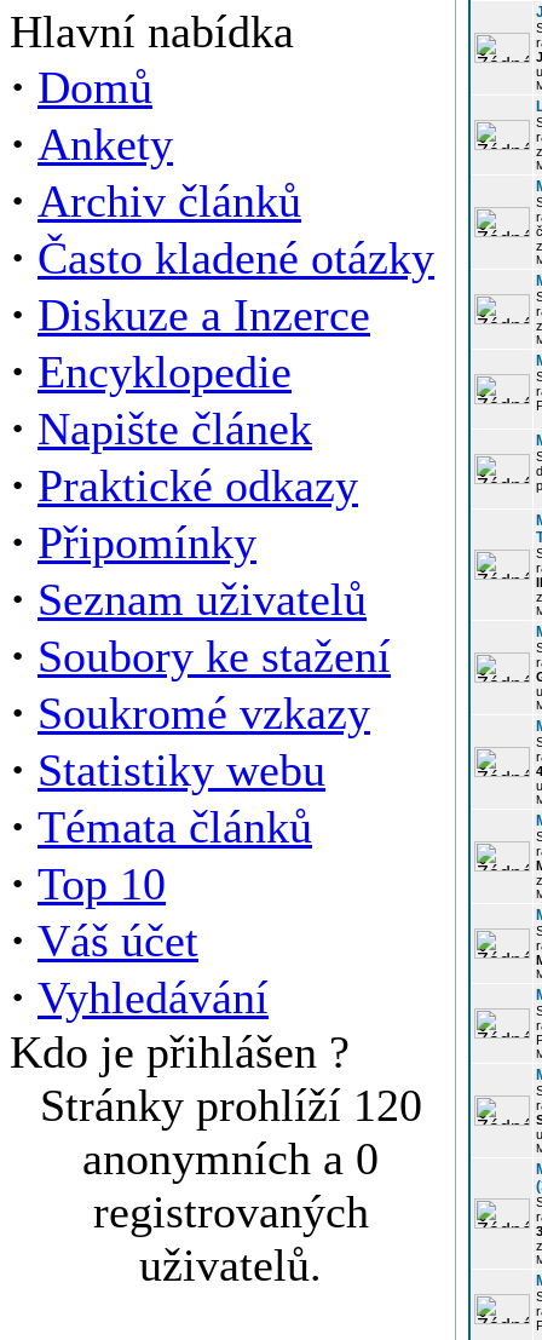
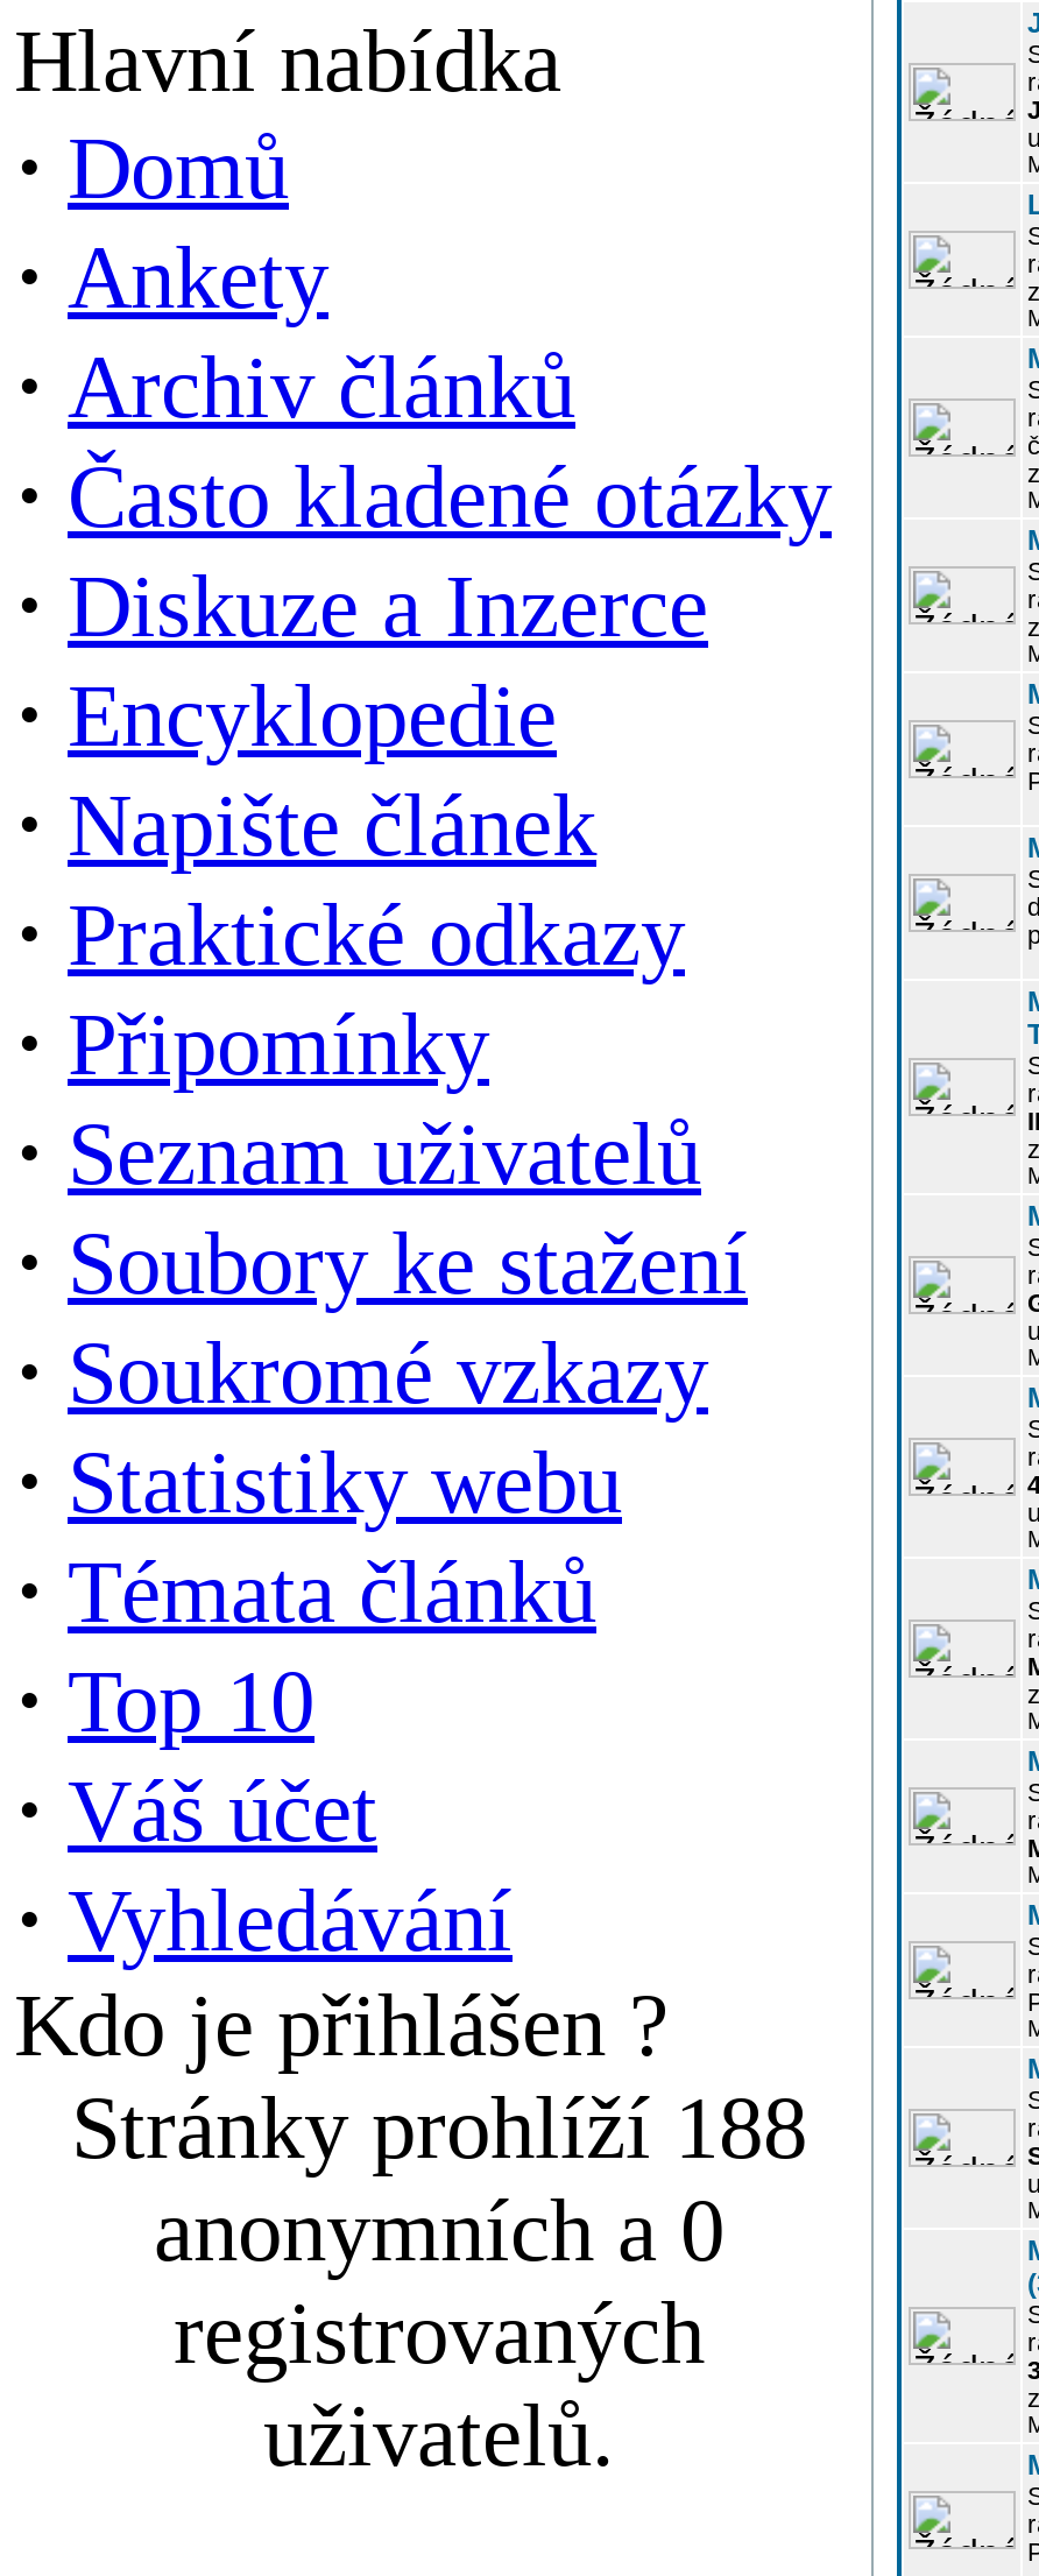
- Stránky prohlíží 120
+ Stránky prohlíží 188
